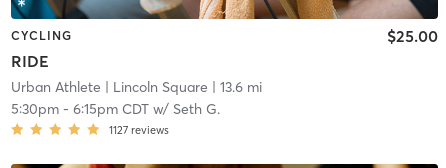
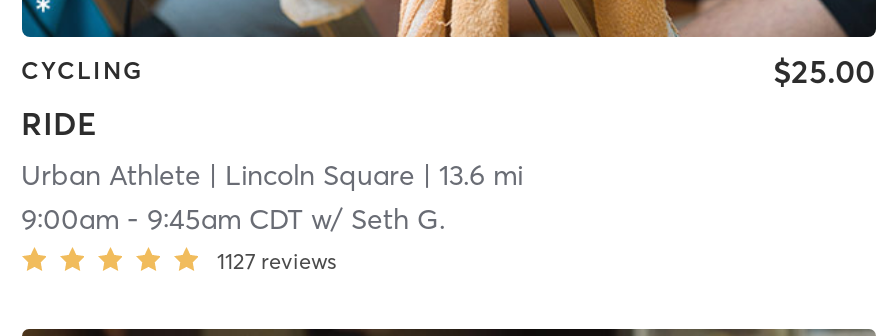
- 5:30pm - 6:15pm CDT w/ Seth G.
+ 9:00am - 9:45am CDT w/ Seth G.
